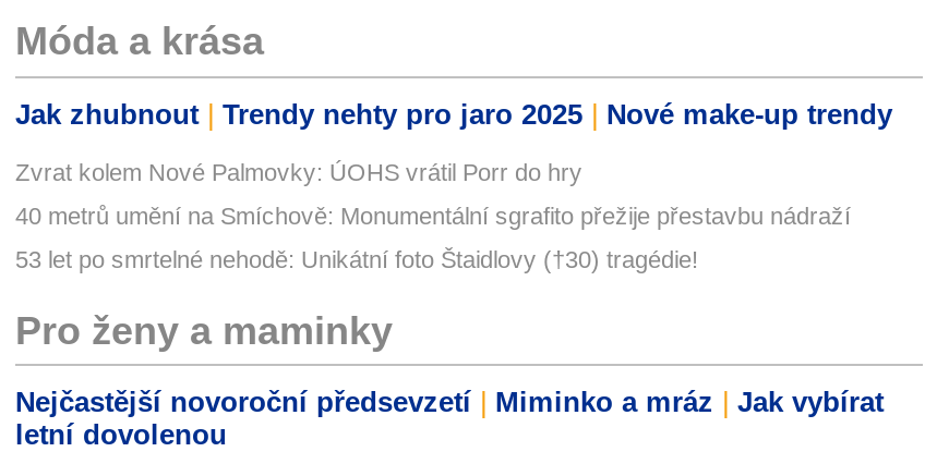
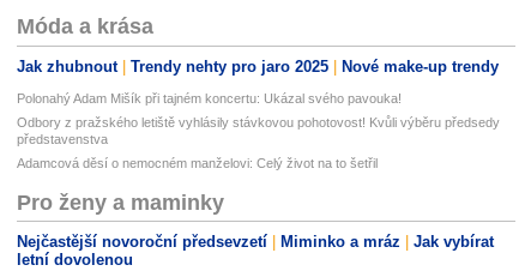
- Zvrat kolem Nové Palmovky: ÚOHS vrátil Porr do hry
+ Polonahý Adam Mišík při tajném koncertu: Ukázal svého pavouka!

- 40 metrů umění na Smíchově: Monumentální sgrafito přežije přestavbu nádraží
+ Odbory z pražského letiště vyhlásily stávkovou pohotovost! Kvůli výběru předsedy
+ představenstva

- 53 let po smrtelné nehodě: Unikátní foto Štaidlovy (†30) tragédie!
+ Adamcová děsí o nemocném manželovi: Celý život na to šetřil
